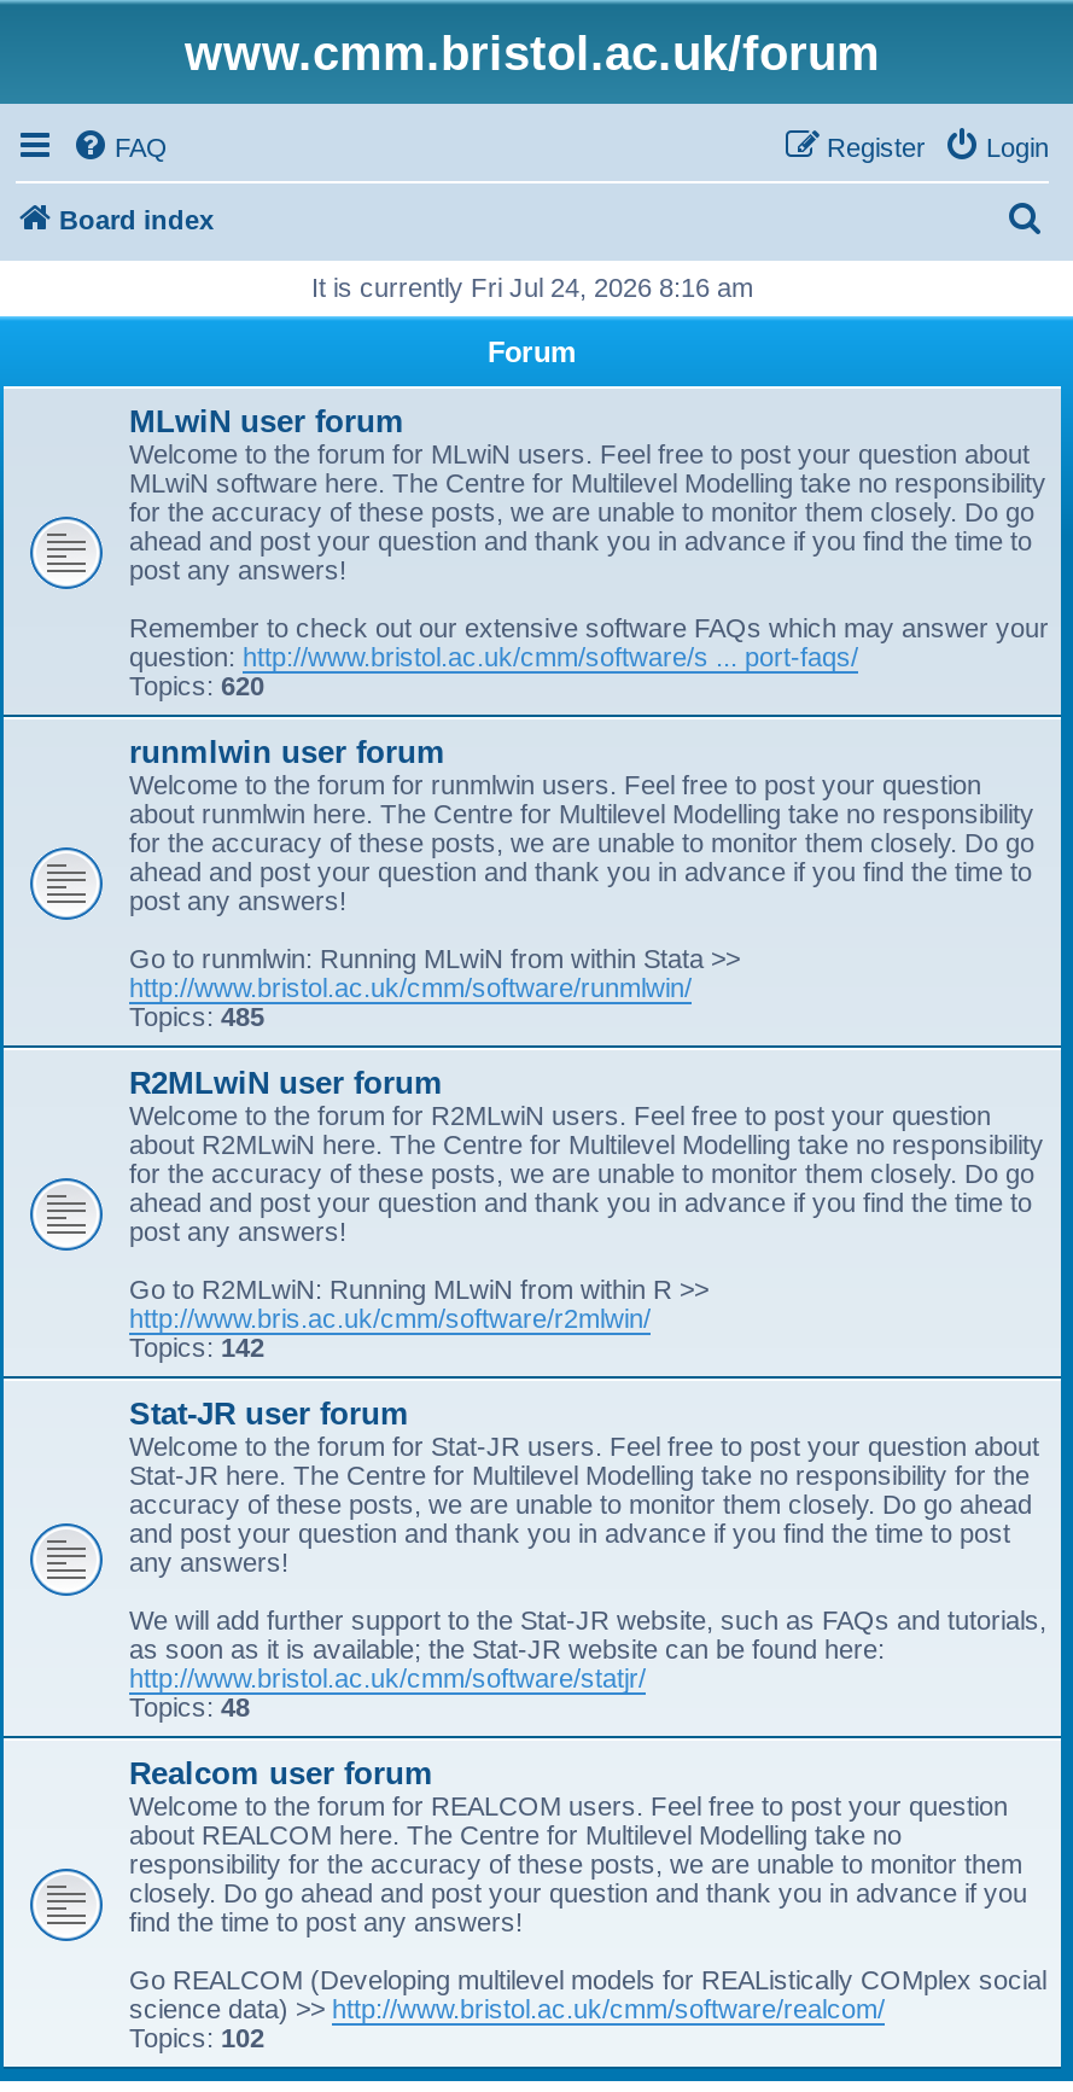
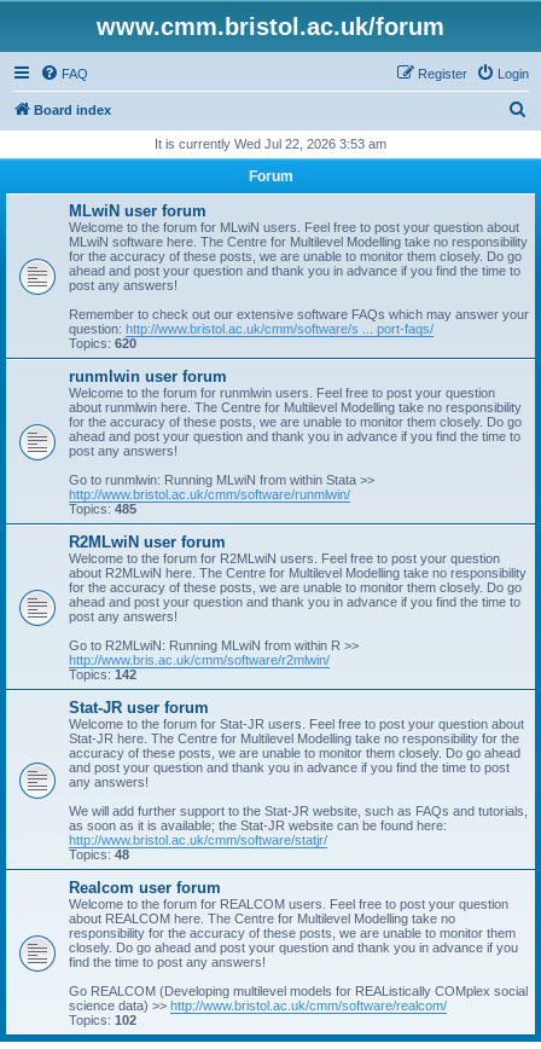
- It is currently Fri Jul 24, 2026 8:16 am
+ It is currently Wed Jul 22, 2026 3:53 am
